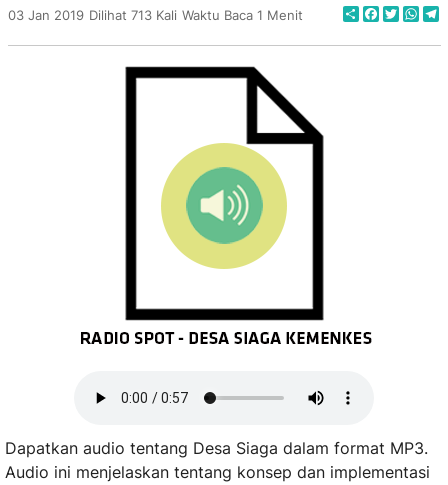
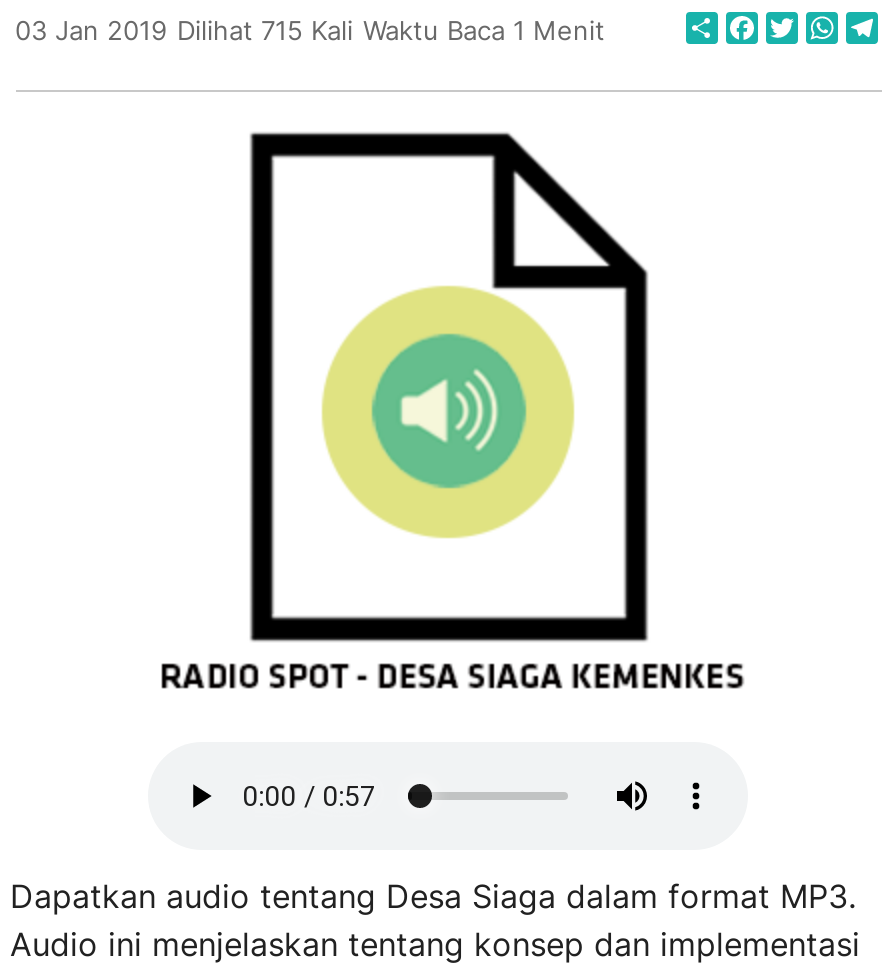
- 03 Jan 2019 Dilihat 713 Kali Waktu Baca 1 Menit
+ 03 Jan 2019 Dilihat 715 Kali Waktu Baca 1 Menit
